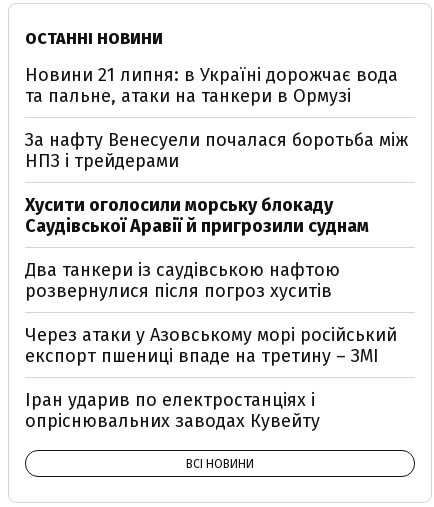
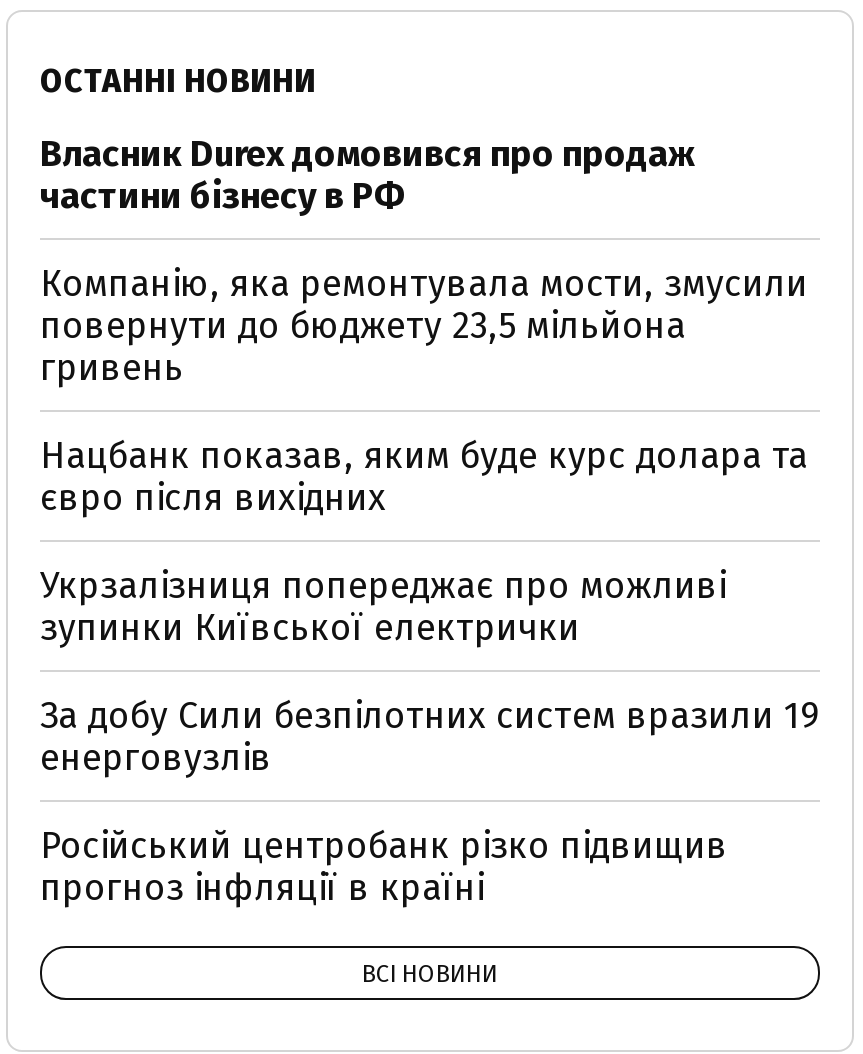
- Новини 21 липня: в Україні дорожчає вода
- та пальне, атаки на танкери в Ормузі
+ Власник Durex домовився про продаж
+ частини бізнесу в РФ

- За нафту Венесуели почалася боротьба між
- НПЗ і трейдерами
+ Компанію, яка ремонтувала мости, змусили
+ повернути до бюджету 23,5 мільйона
+ гривень

- Хусити оголосили морську блокаду
- Саудівської Аравії й пригрозили суднам
+ Нацбанк показав, яким буде курс долара та
+ євро після вихідних

- Два танкери із саудівською нафтою
- розвернулися після погроз хуситів
+ Укрзалізниця попереджає про можливі
+ зупинки Київської електрички

- Через атаки у Азовському морі російський
- експорт пшениці впаде на третину – ЗМІ
+ За добу Сили безпілотних систем вразили 19
+ енерговузлів

- Іран ударив по електростанціях і
- опріснювальних заводах Кувейту
+ Російський центробанк різко підвищив
+ прогноз інфляції в країні
